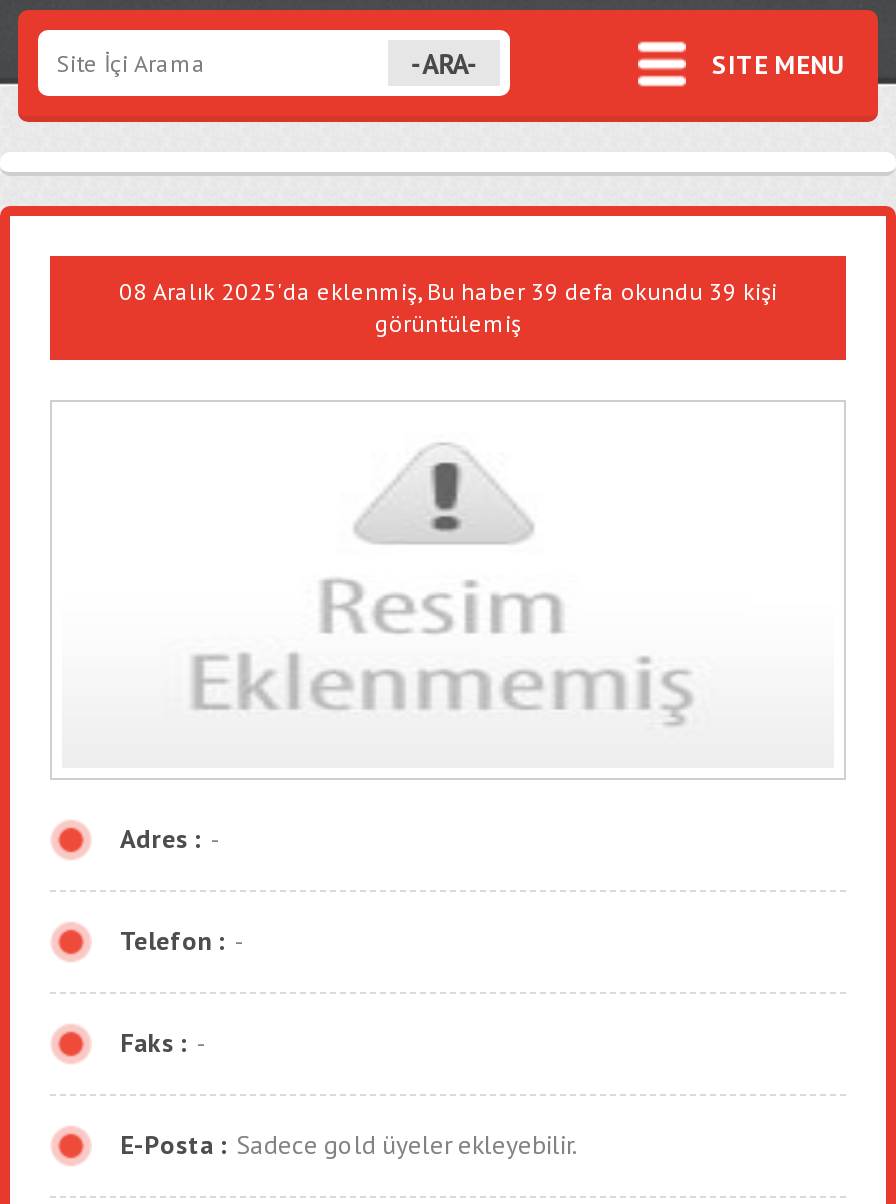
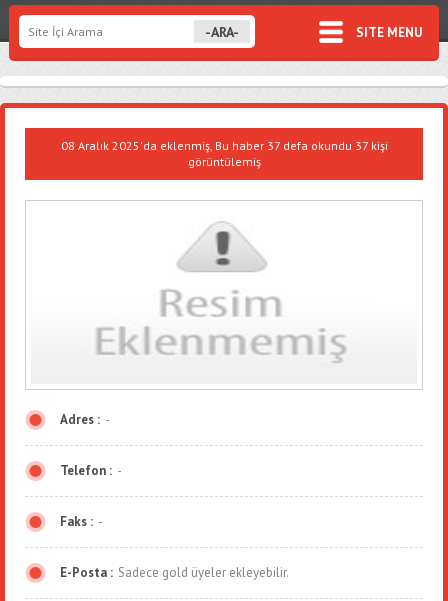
- 08 Aralık 2025'da eklenmiş, Bu haber 39 defa okundu 39 kişi
+ 08 Aralık 2025'da eklenmiş, Bu haber 37 defa okundu 37 kişi
